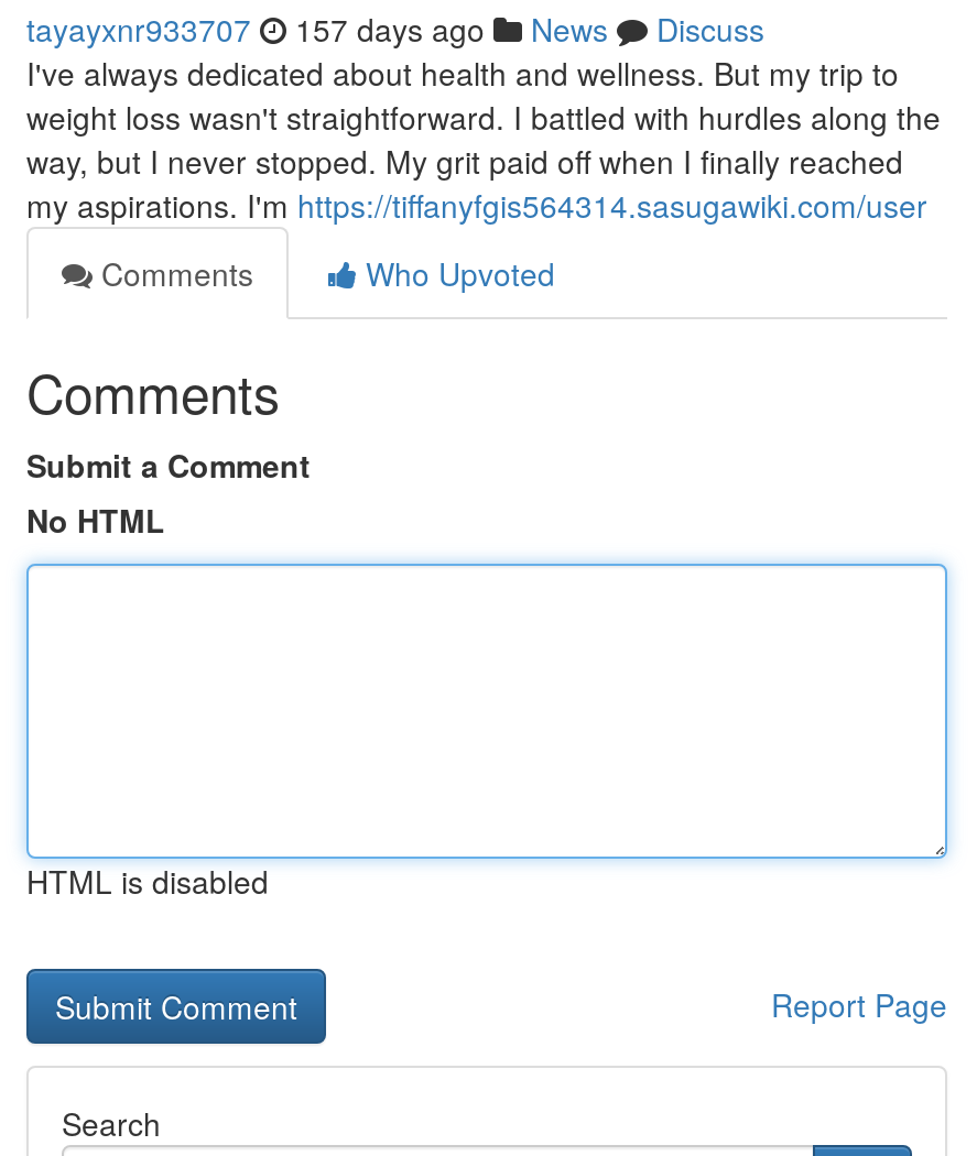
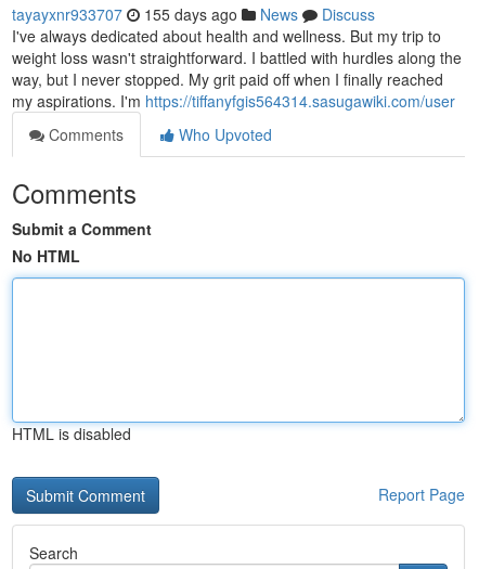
- tayayxnr933707 157 days ago News Discuss
+ tayayxnr933707 155 days ago News Discuss
